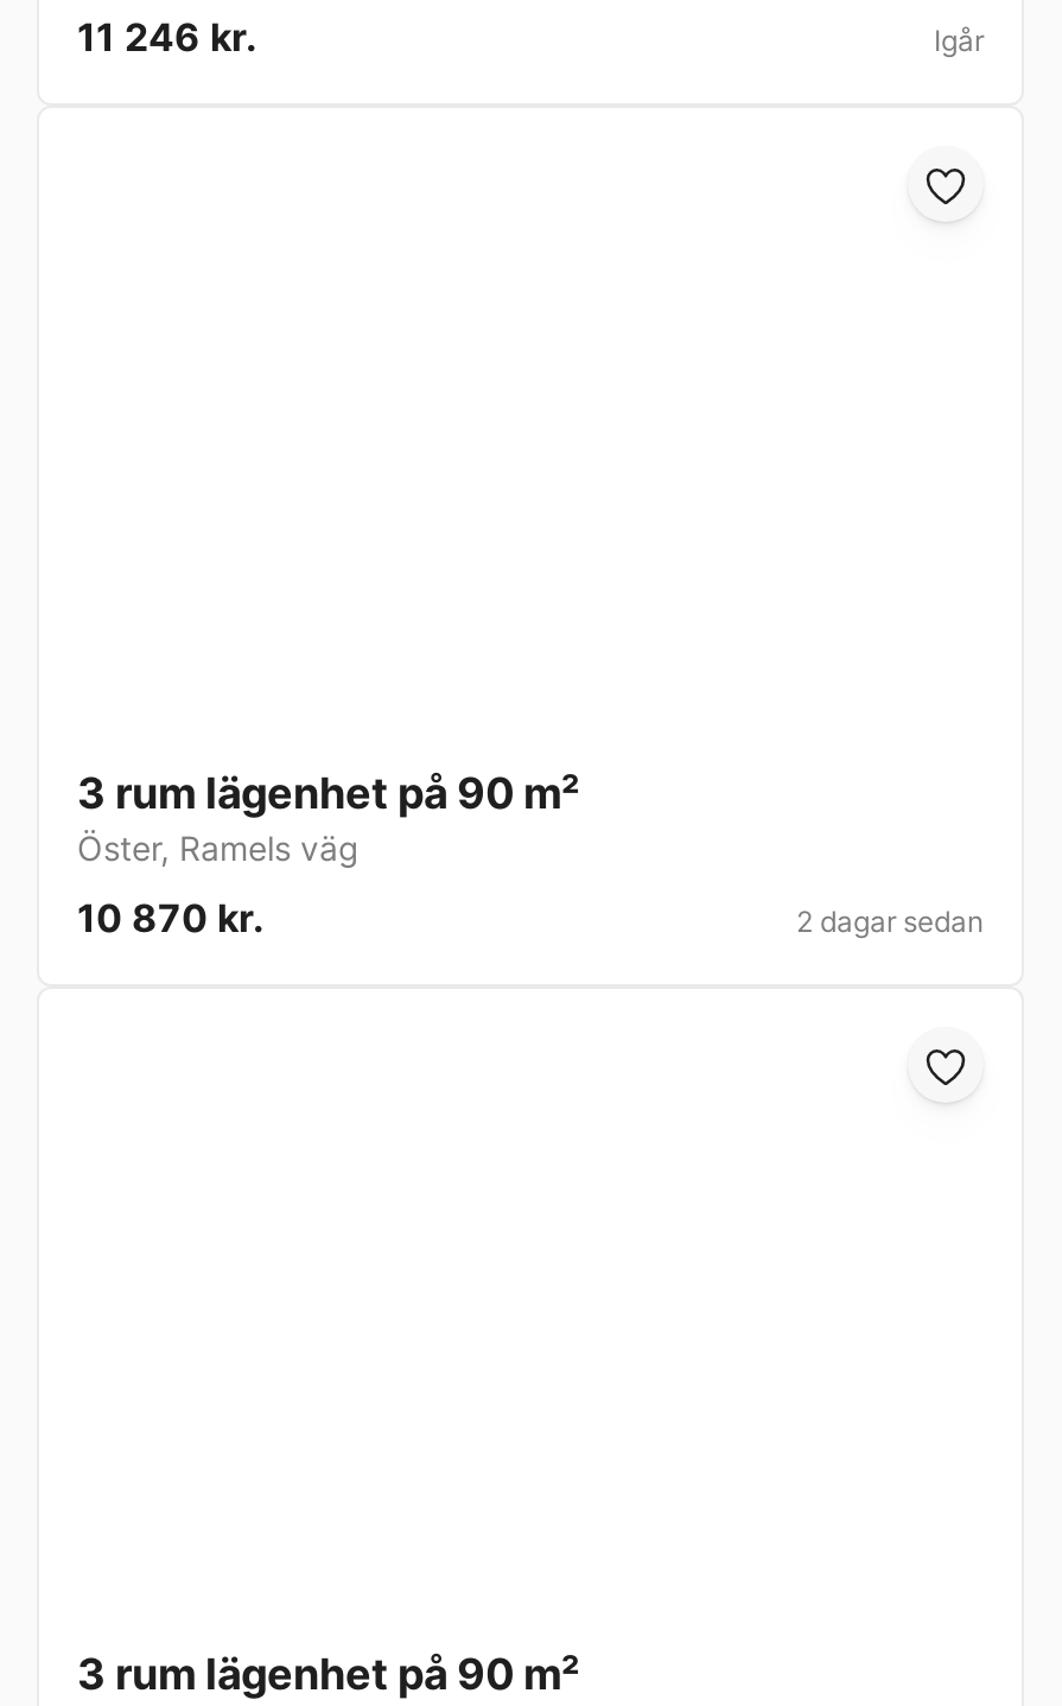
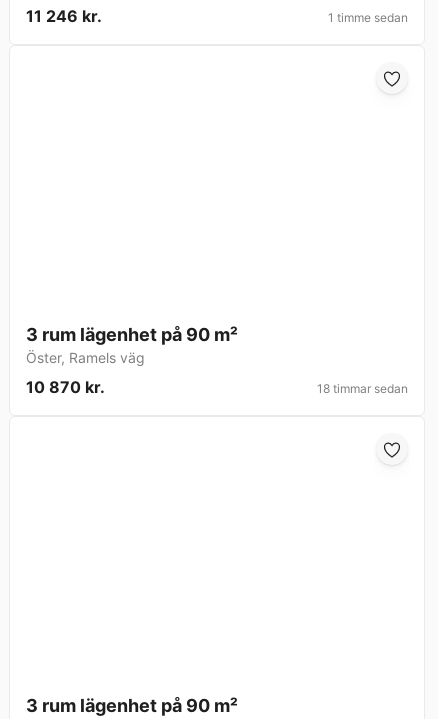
- Igår
+ 1 timme sedan

- 2 dagar sedan
+ 18 timmar sedan
